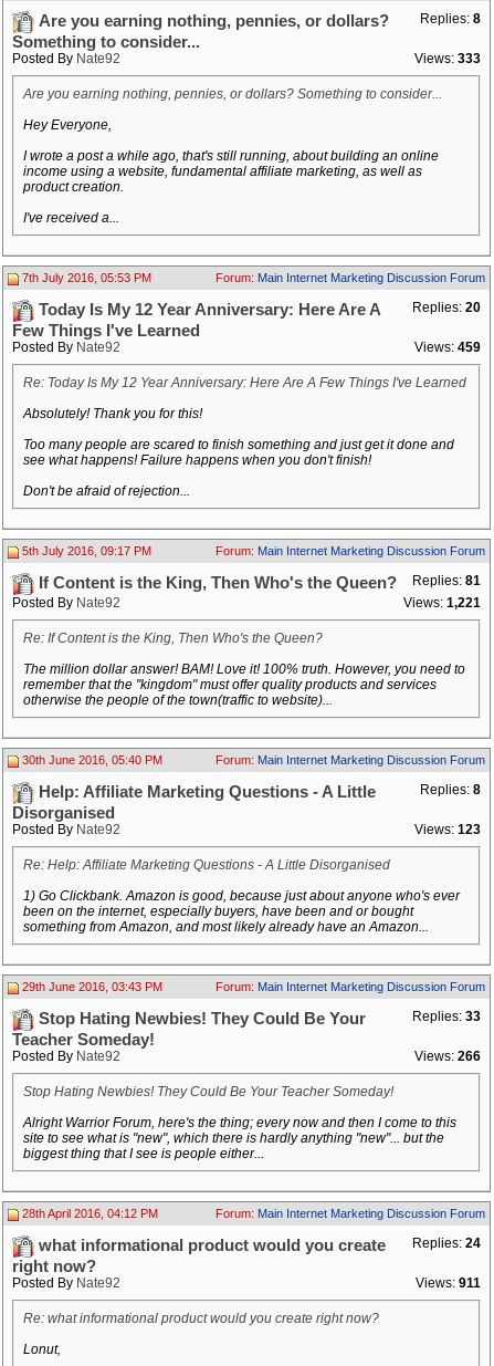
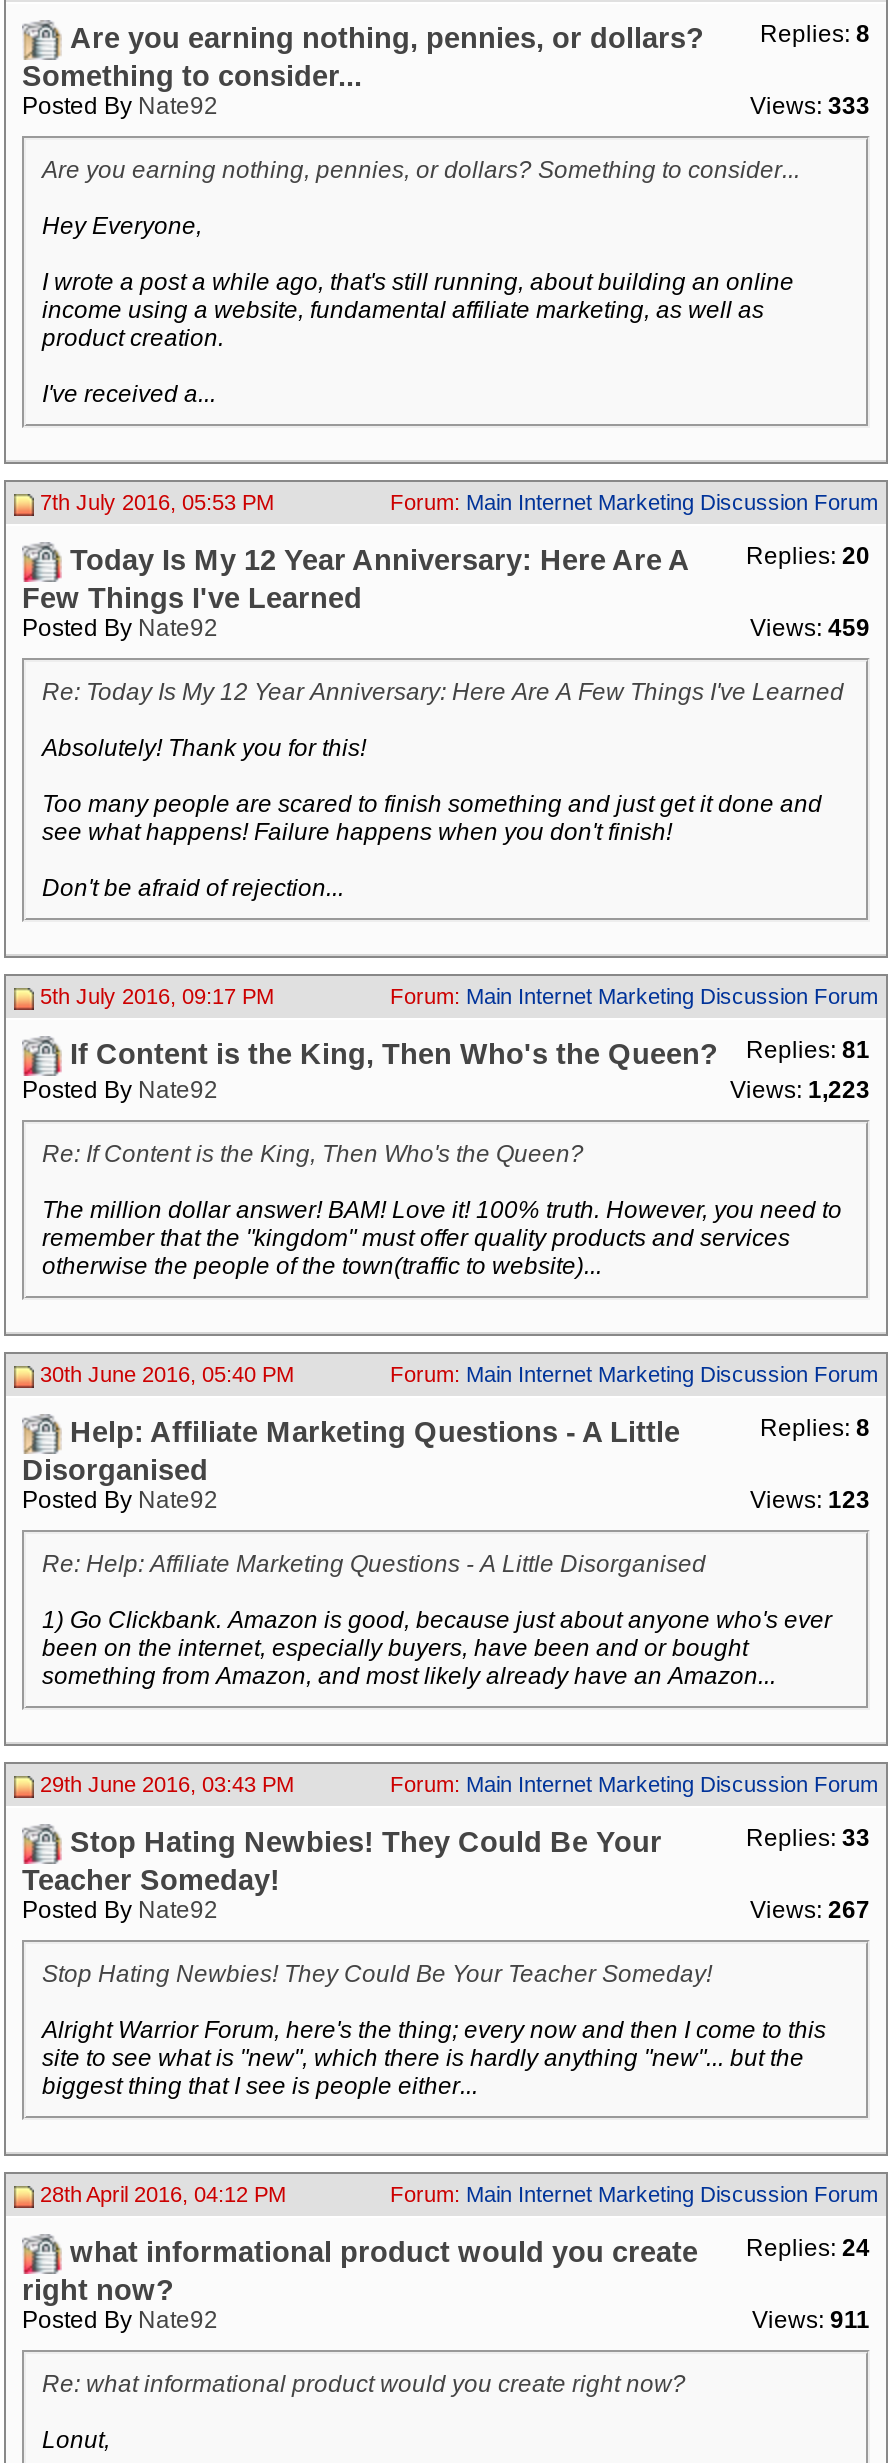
- Views: 1,221
+ Views: 1,223

- Views: 266
+ Views: 267
